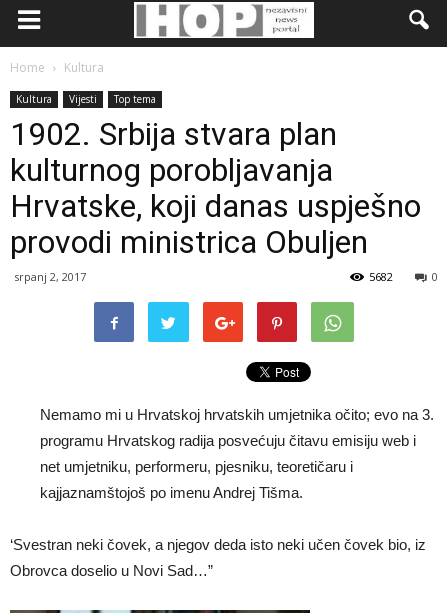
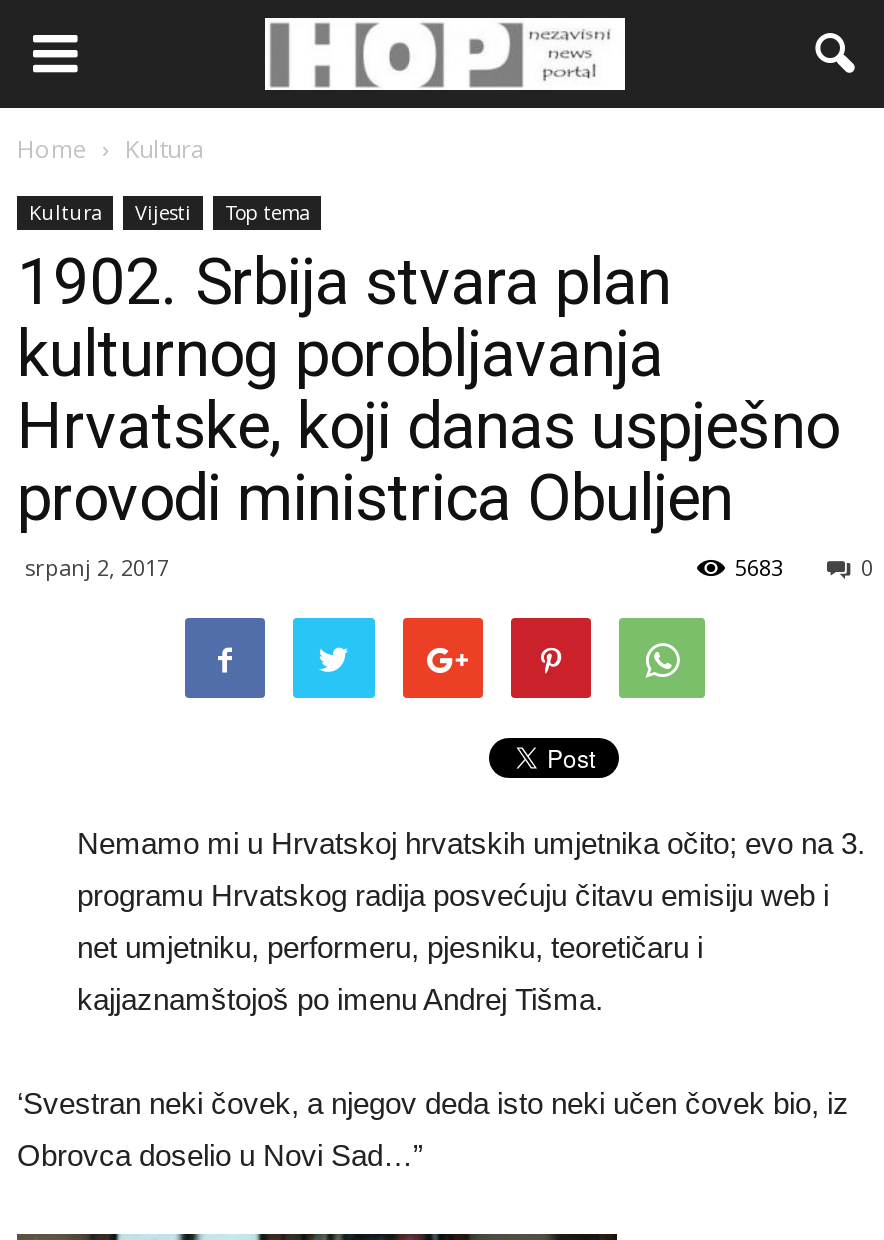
- 5682
+ 5683
